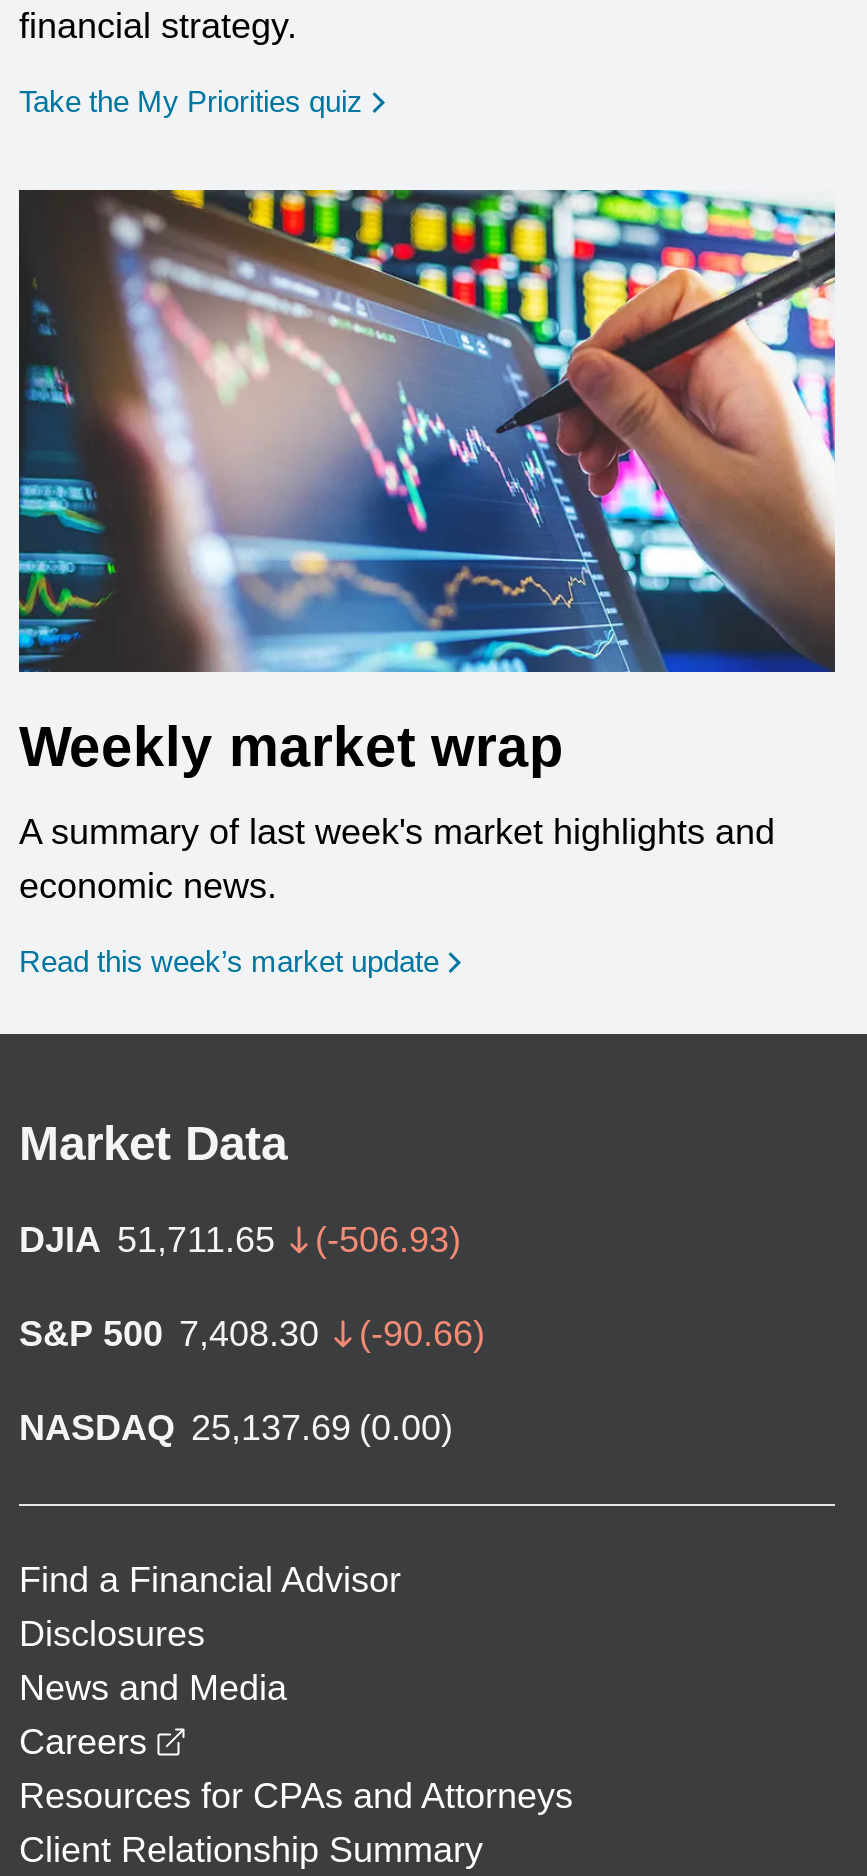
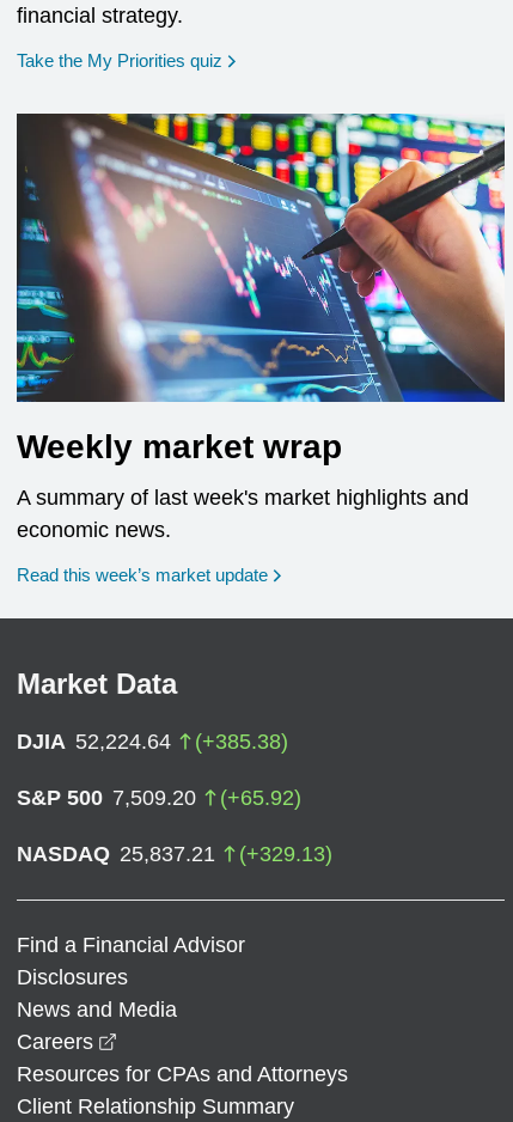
- DJIA 51,711.65
- (-506.93)
+ DJIA 52,224.64
+ (+385.38)

- S&P 500 7,408.30
- (-90.66)
+ S&P 500 7,509.20
+ (+65.92)

- NASDAQ 25,137.69 (0.00)
+ NASDAQ 25,837.21
+ (+329.13)
